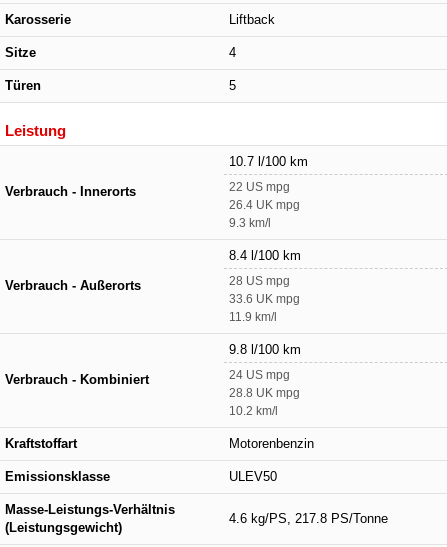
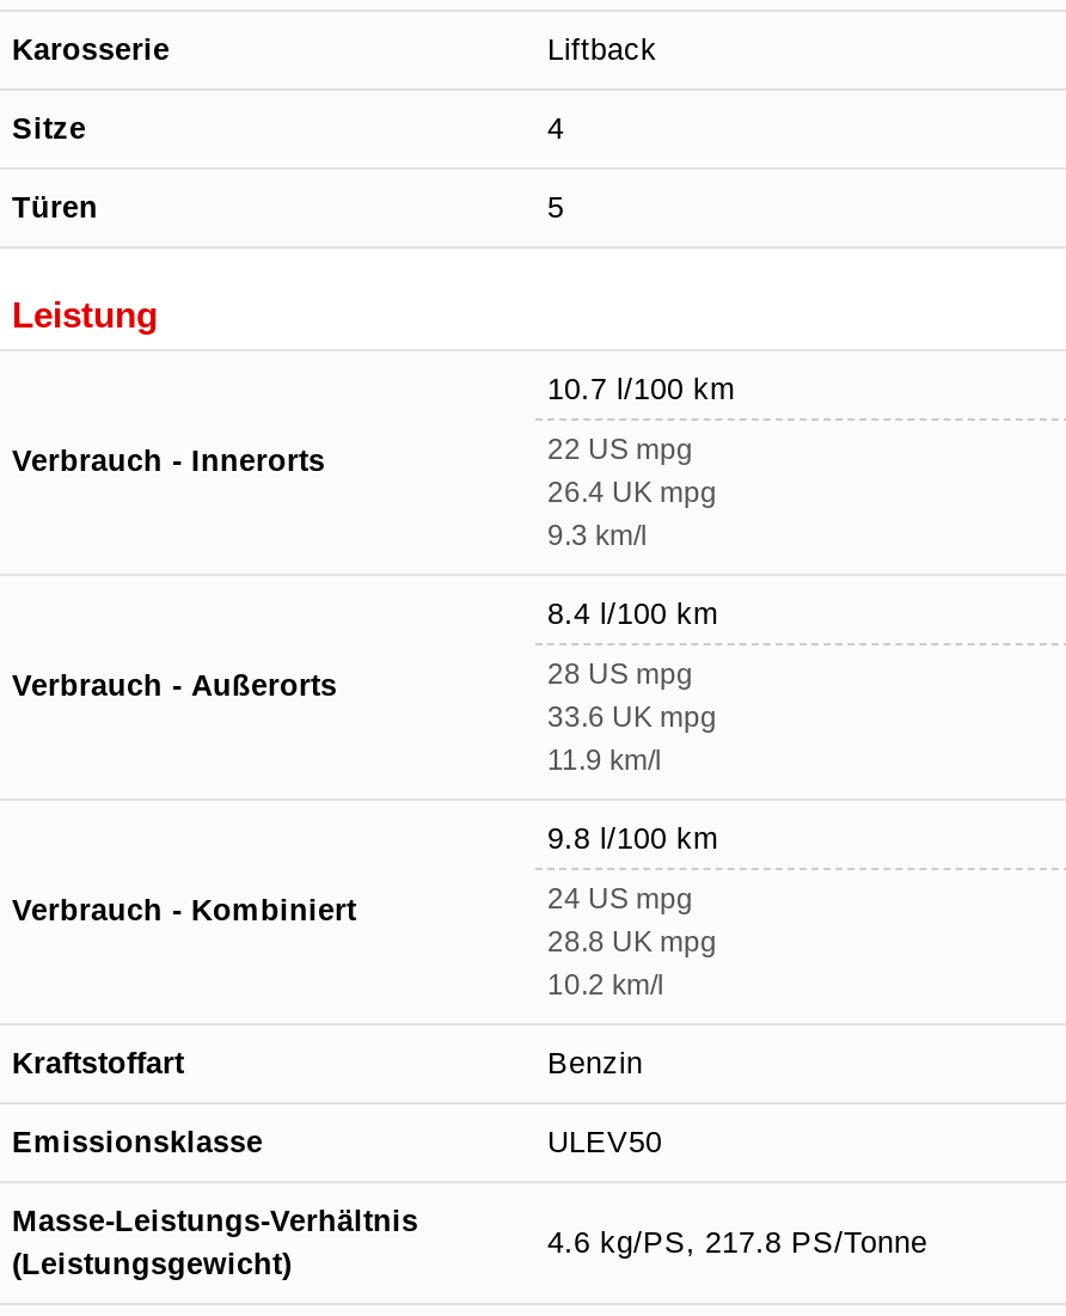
- Motorenbenzin
+ Benzin
